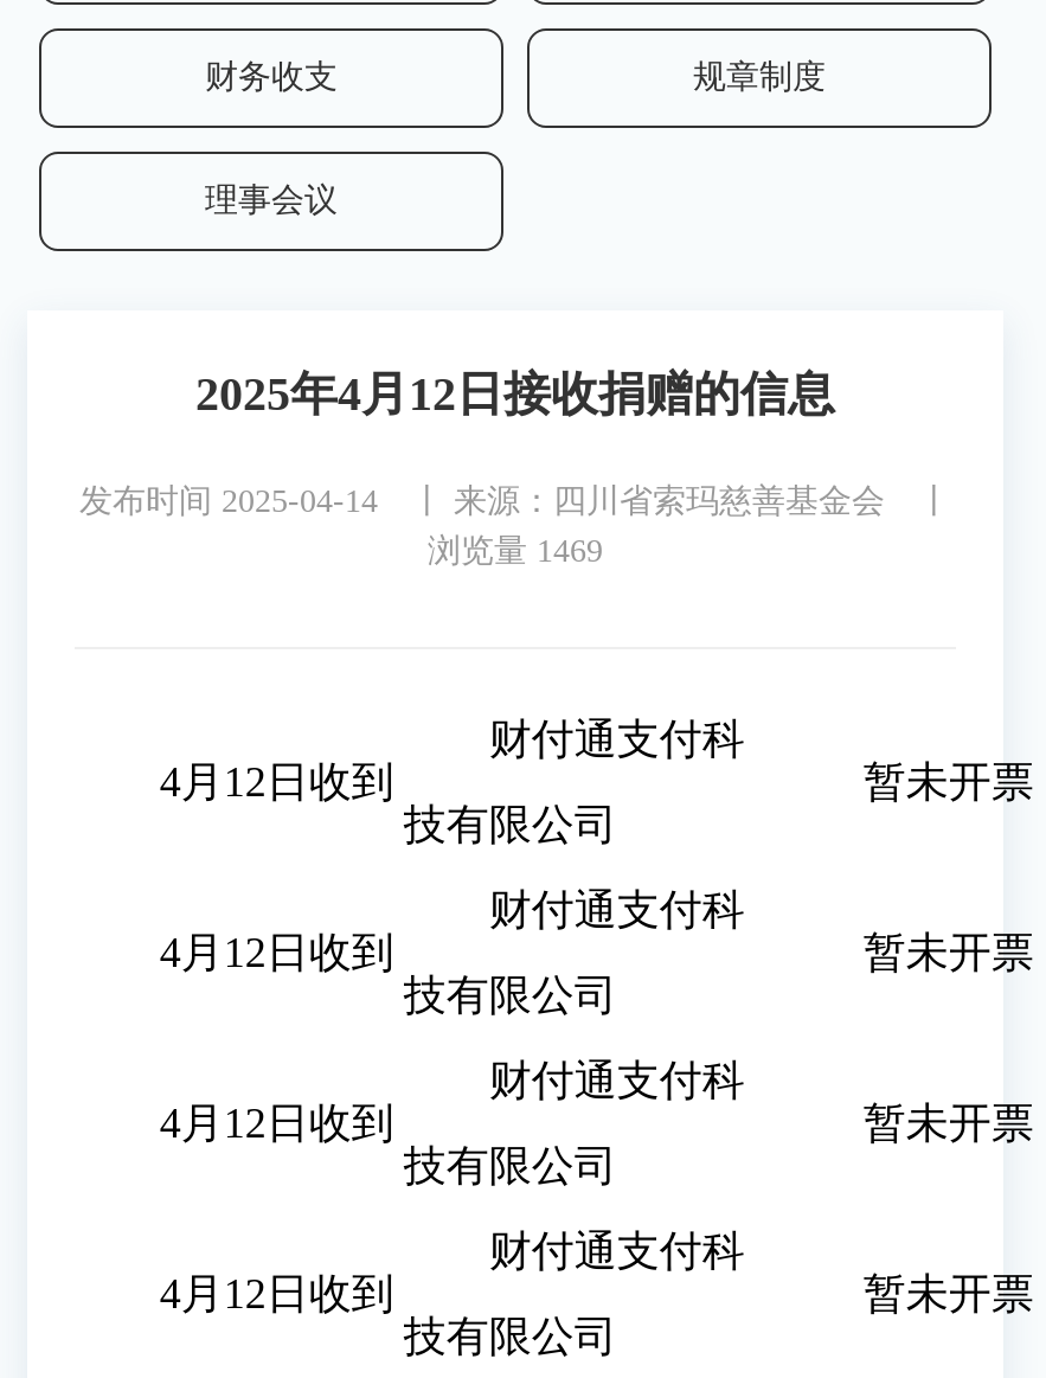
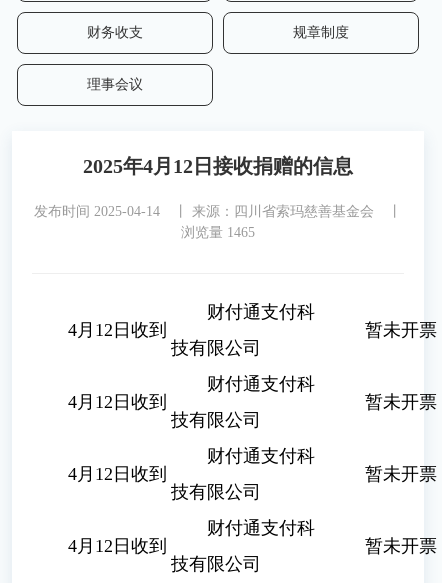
- 浏览量 1469
+ 浏览量 1465
